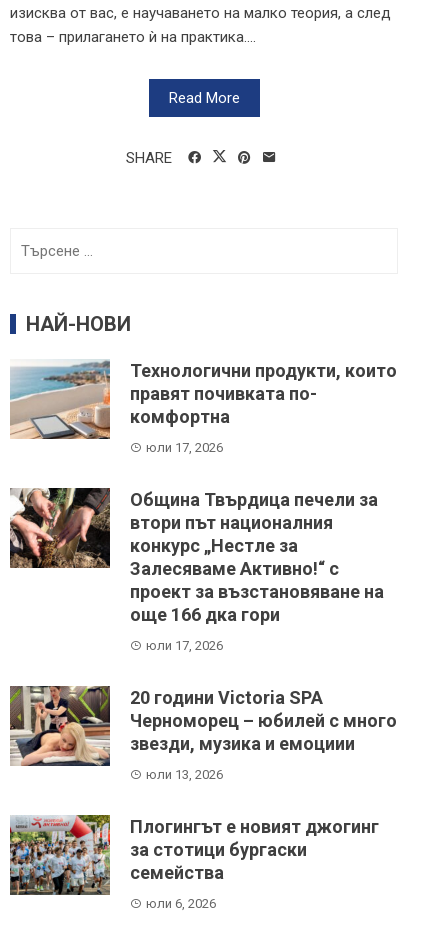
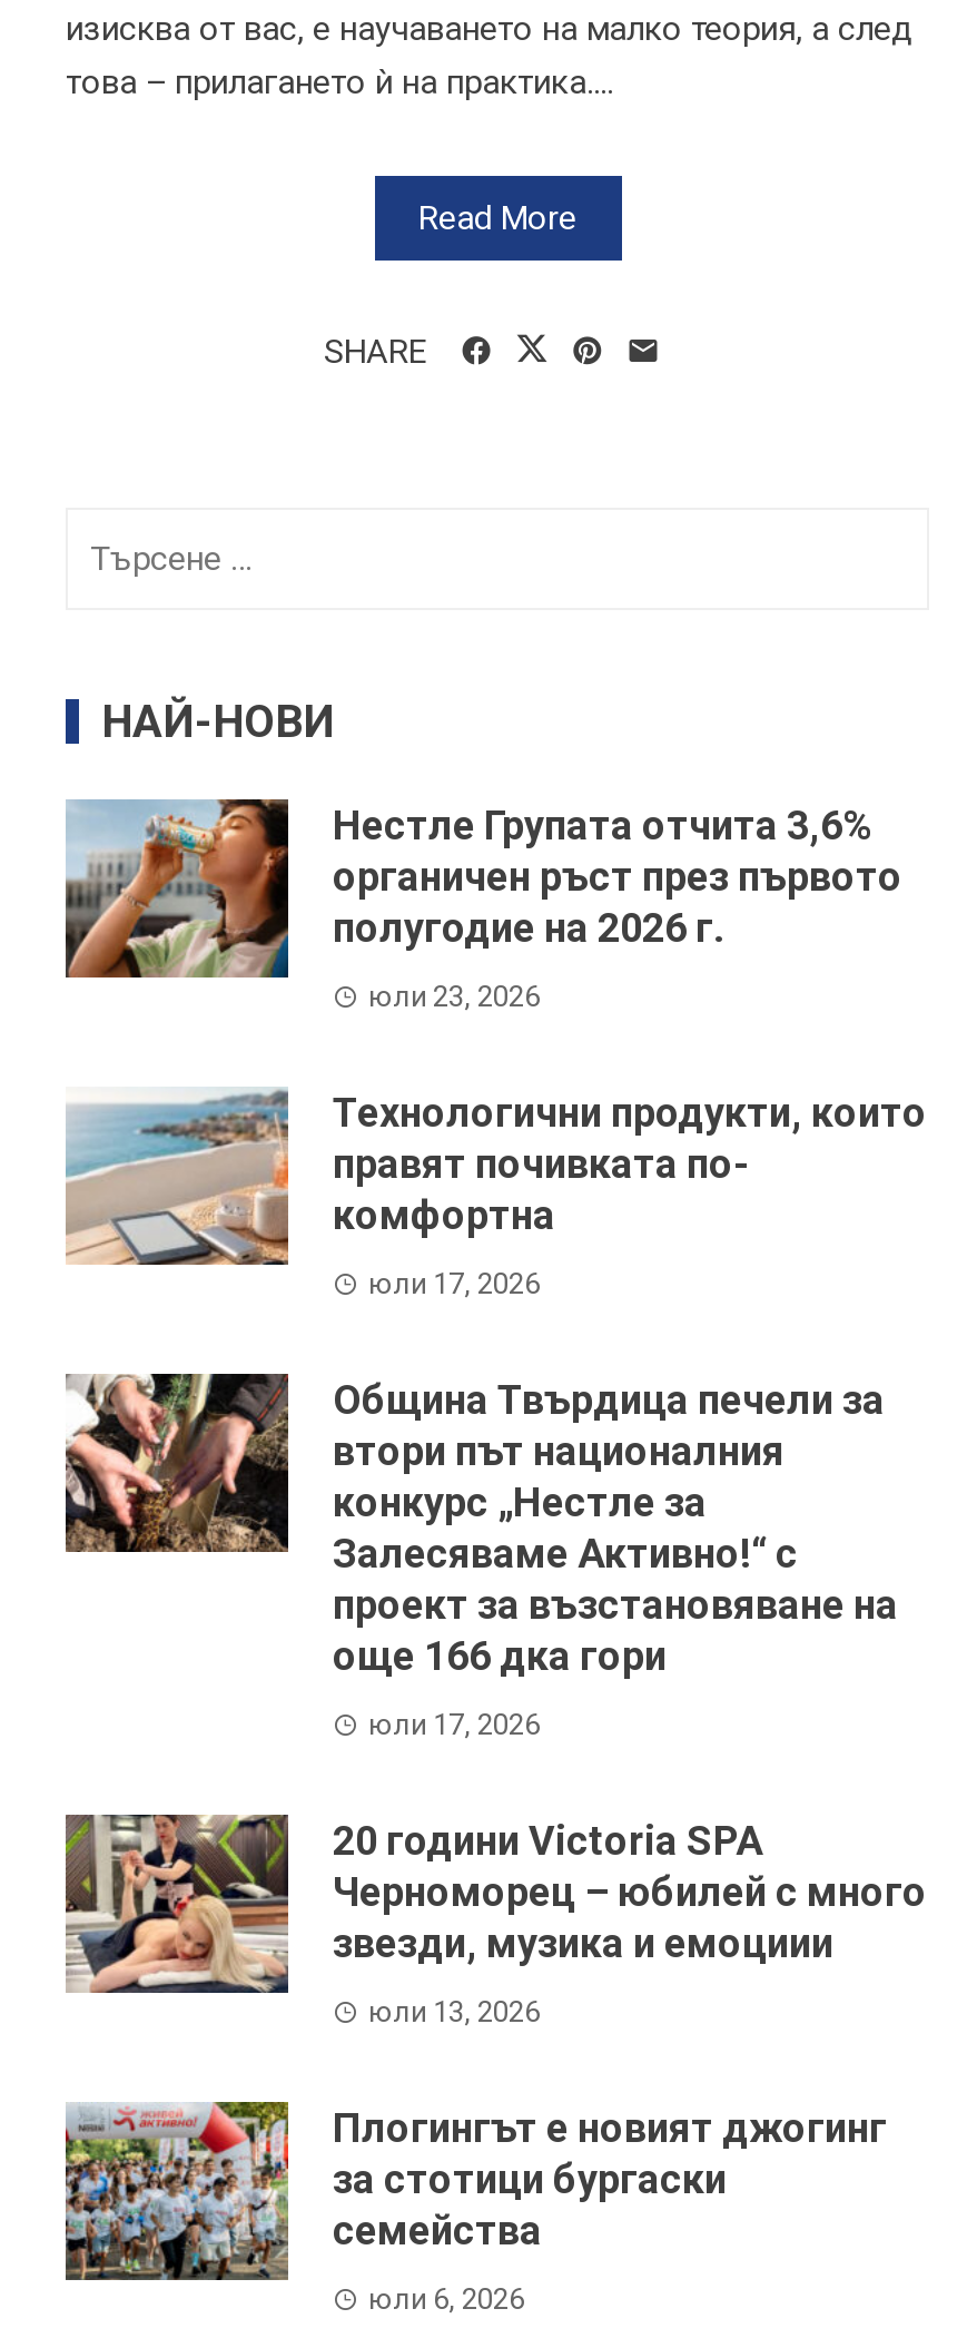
+ [image]
+ Нестле Групата отчита 3,6%
+ органичен ръст през първото
+ полугодие на 2026 г.
+ юли 23, 2026
